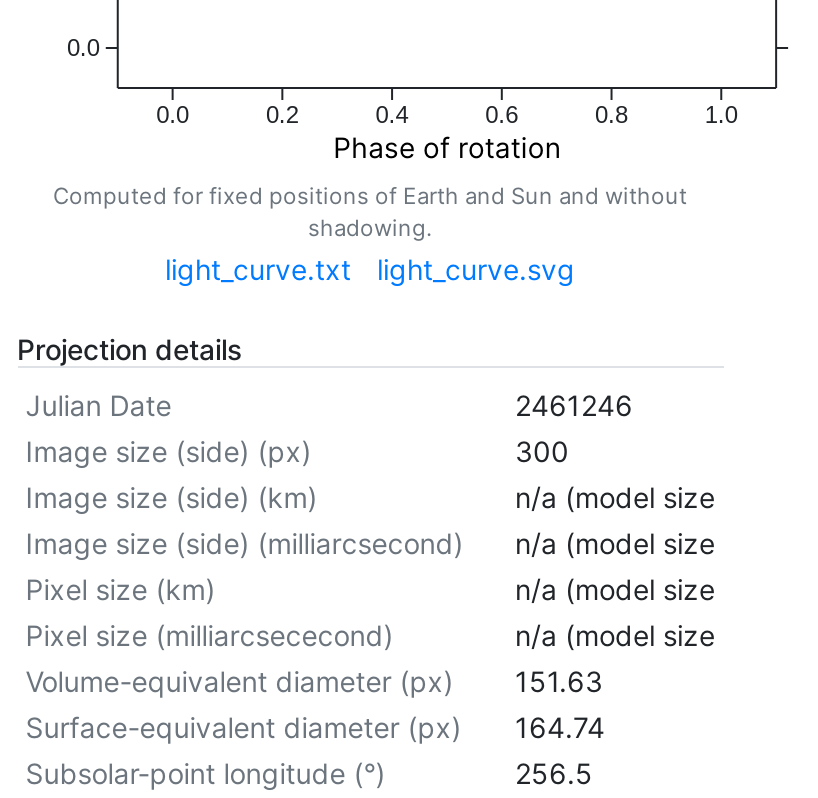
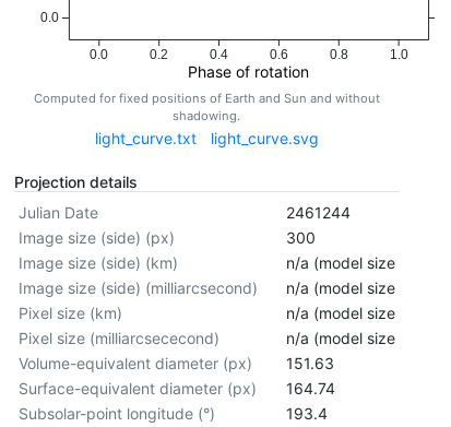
- 2461246
+ 2461244

- 256.5
+ 193.4
